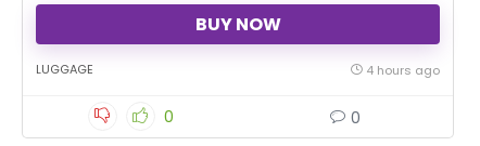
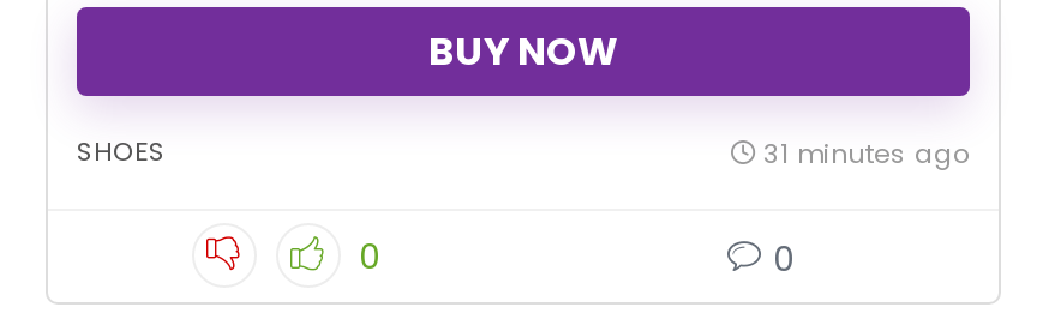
- LUGGAGE
- 4 hours ago
+ SHOES
+ 31 minutes ago
